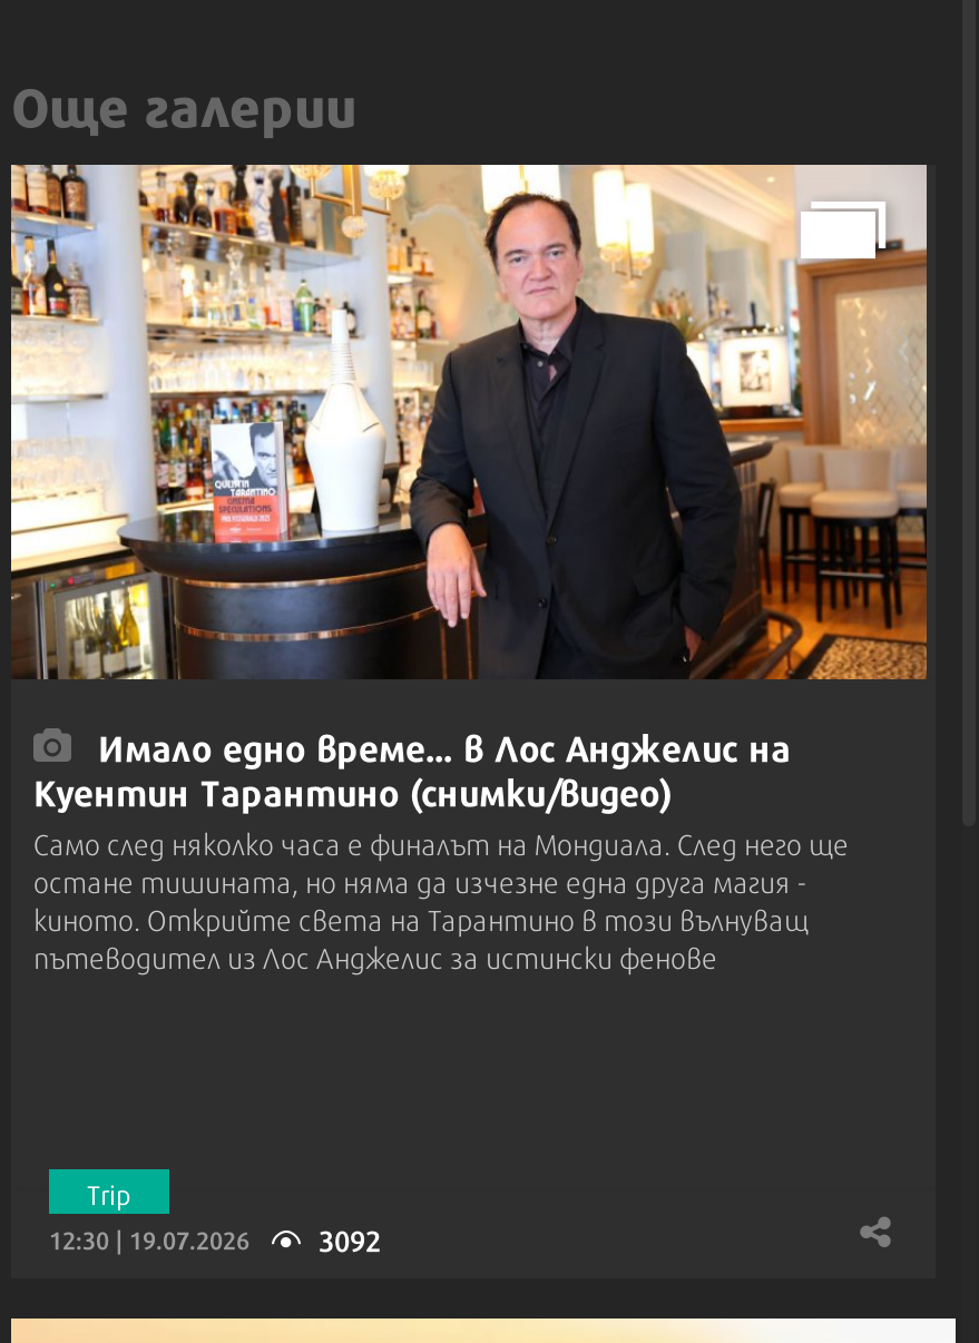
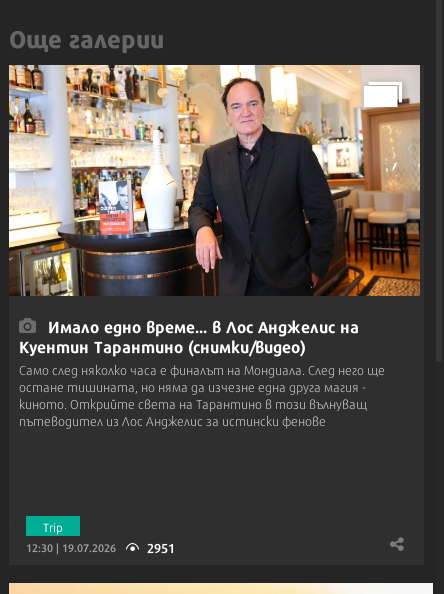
- 3092
+ 2951
